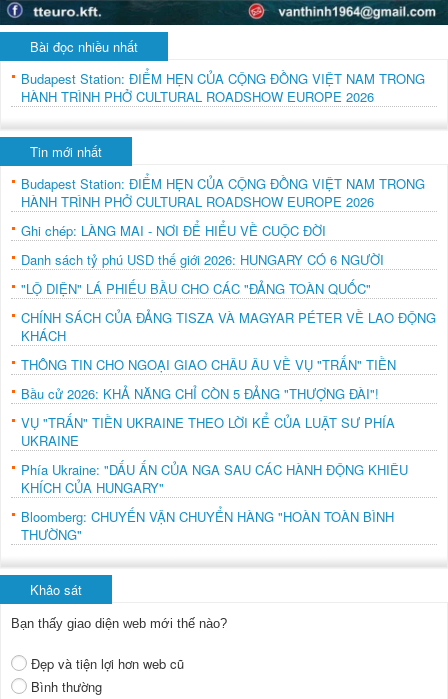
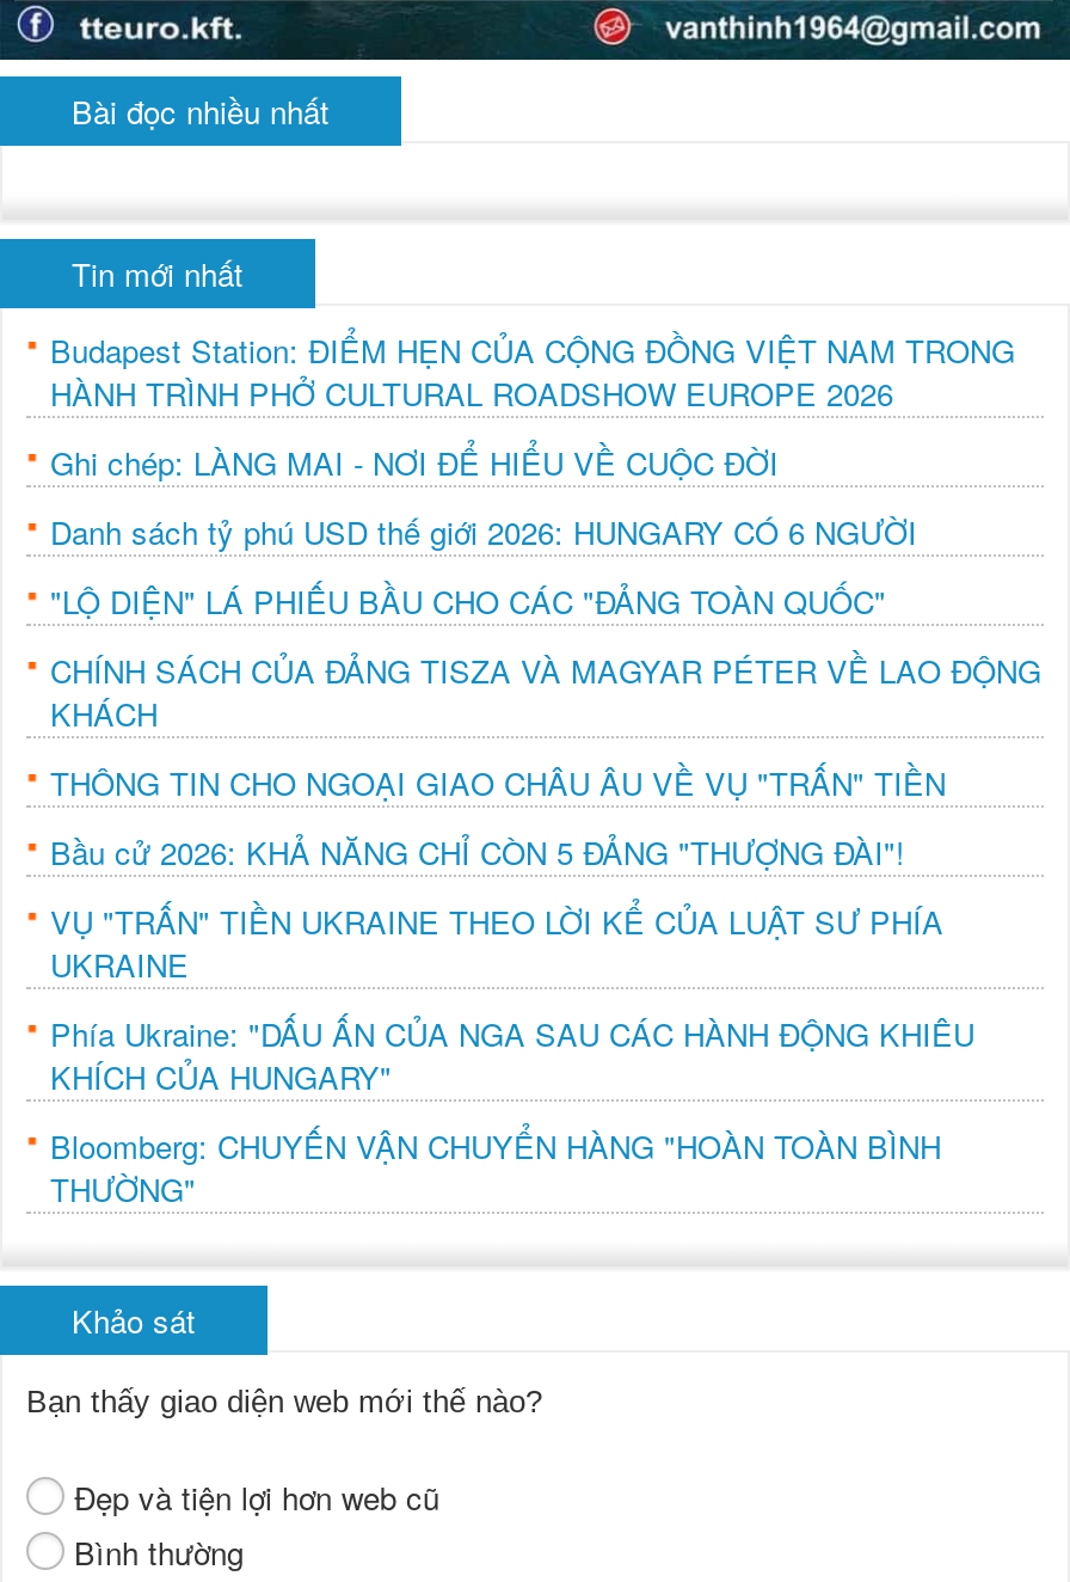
- Budapest Station: ĐIỂM HẸN CỦA CỘNG ĐỒNG VIỆT NAM TRONG
- HÀNH TRÌNH PHỞ CULTURAL ROADSHOW EUROPE 2026
